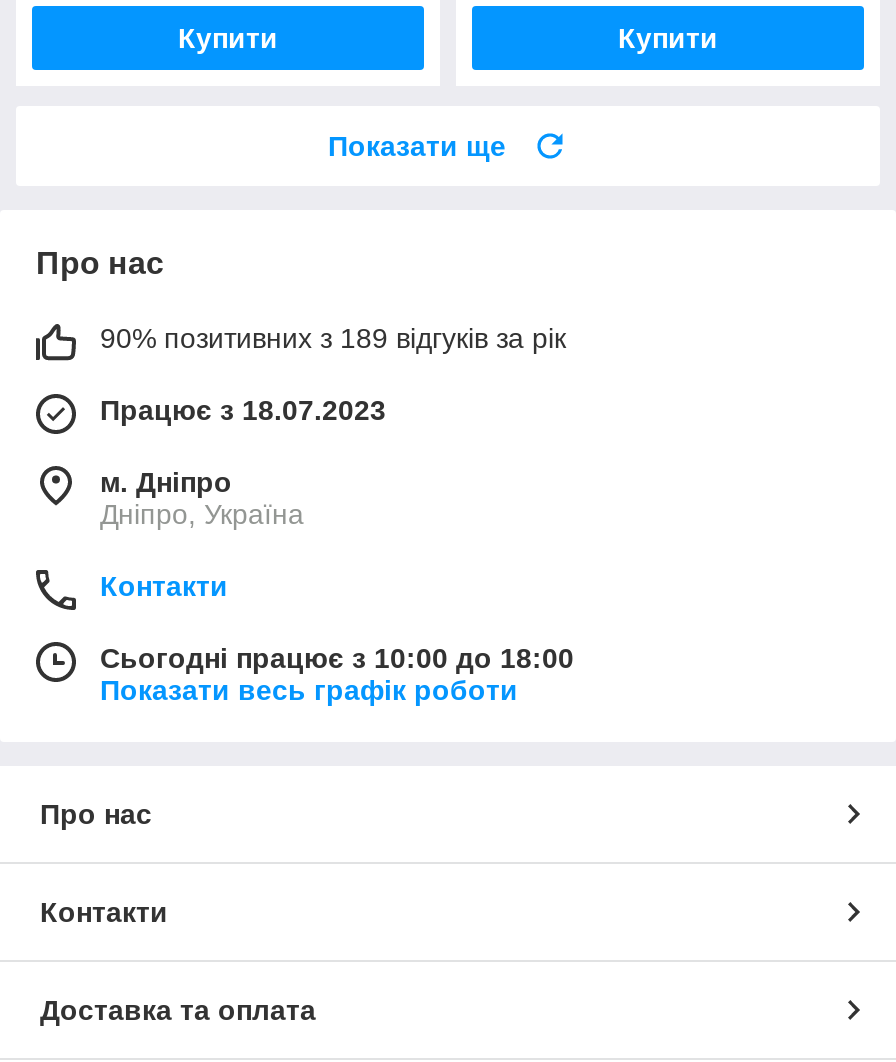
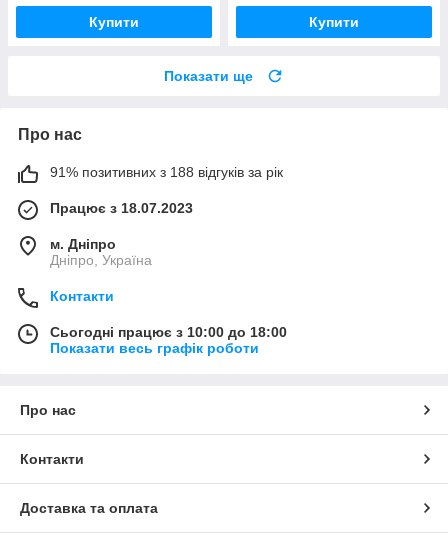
- 90% позитивних з 189 відгуків за рік
+ 91% позитивних з 188 відгуків за рік
